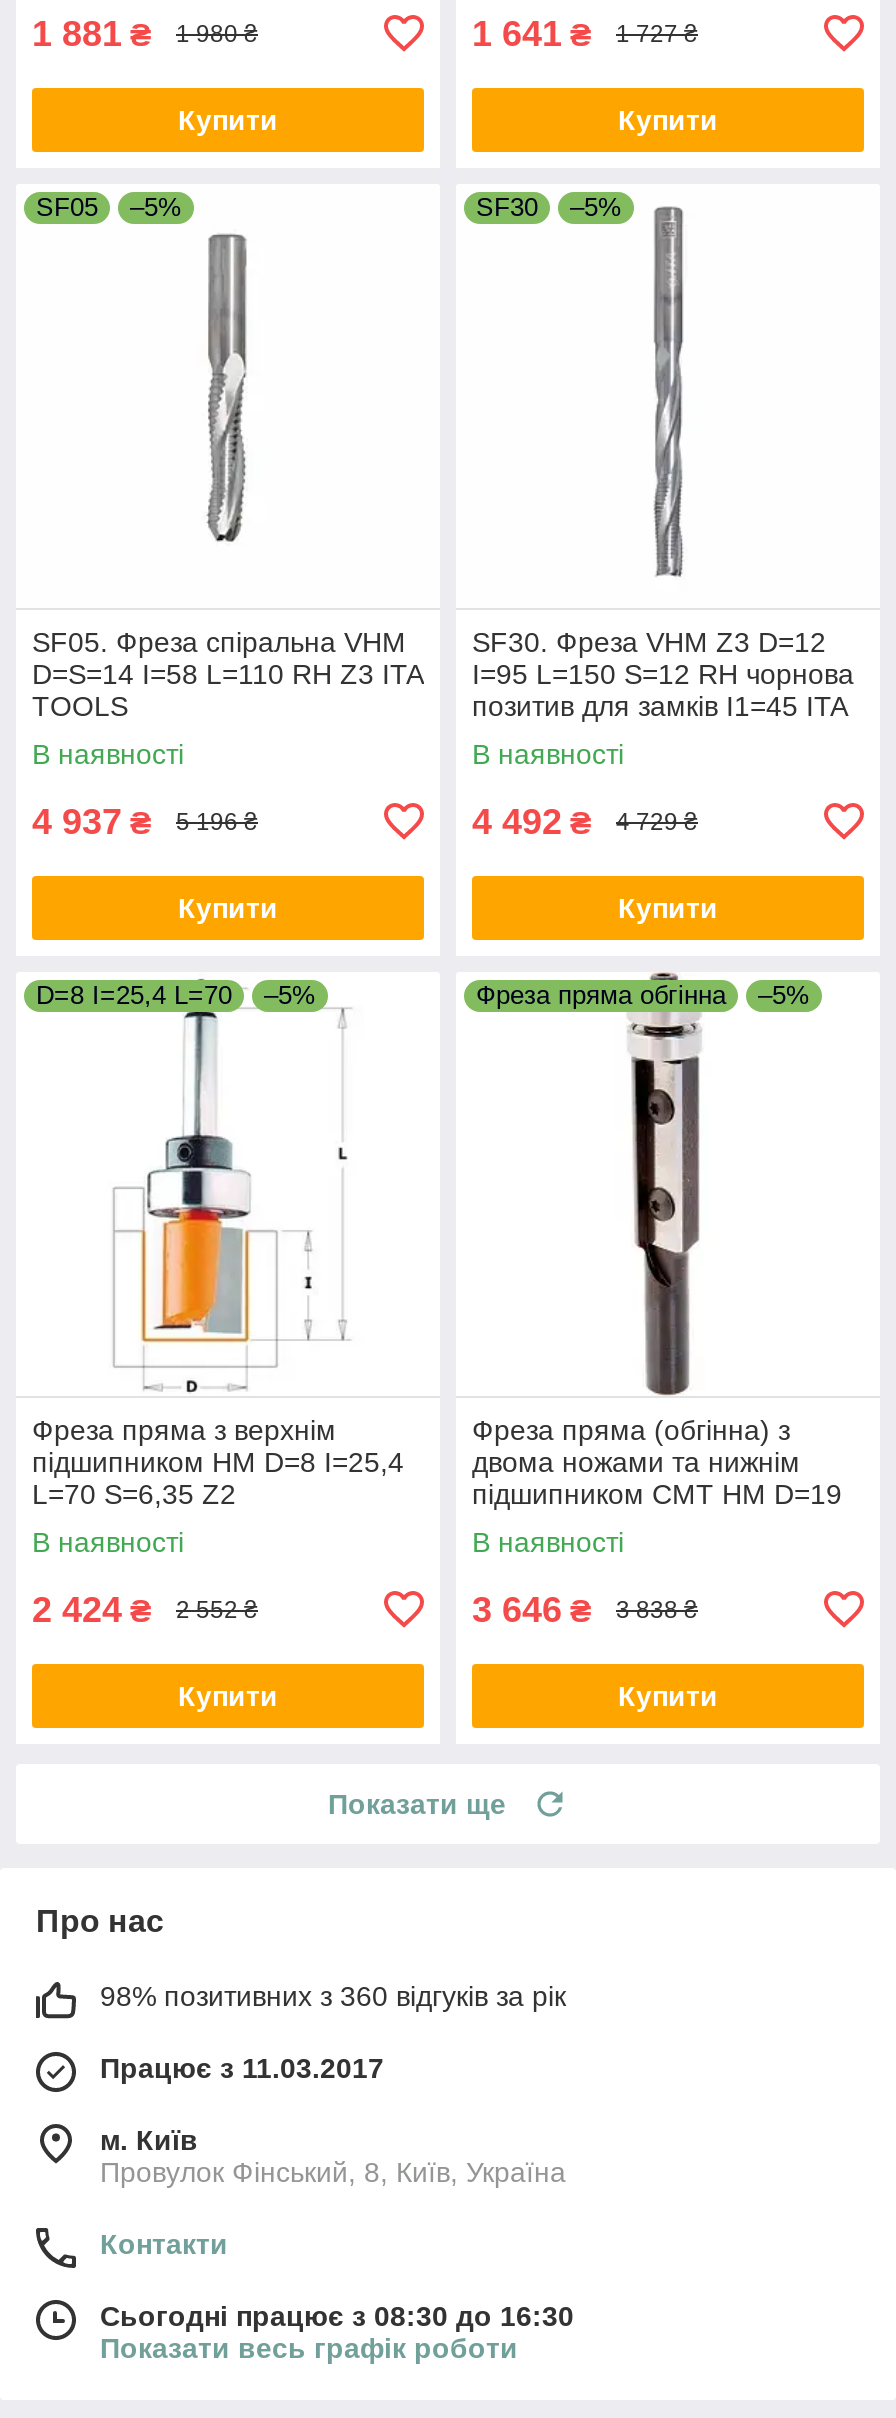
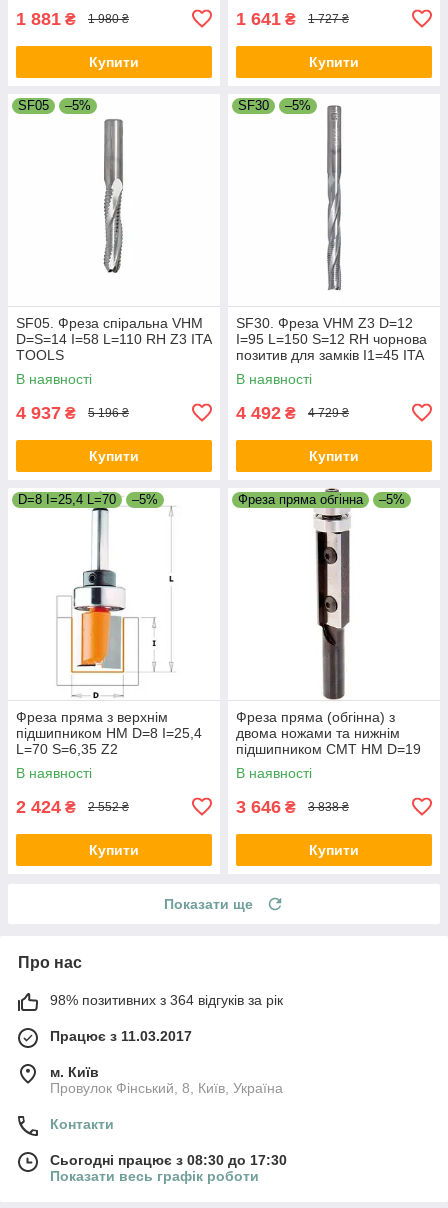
- 98% позитивних з 360 відгуків за рік
+ 98% позитивних з 364 відгуків за рік

- Сьогодні працює з 08:30 до 16:30
+ Сьогодні працює з 08:30 до 17:30
